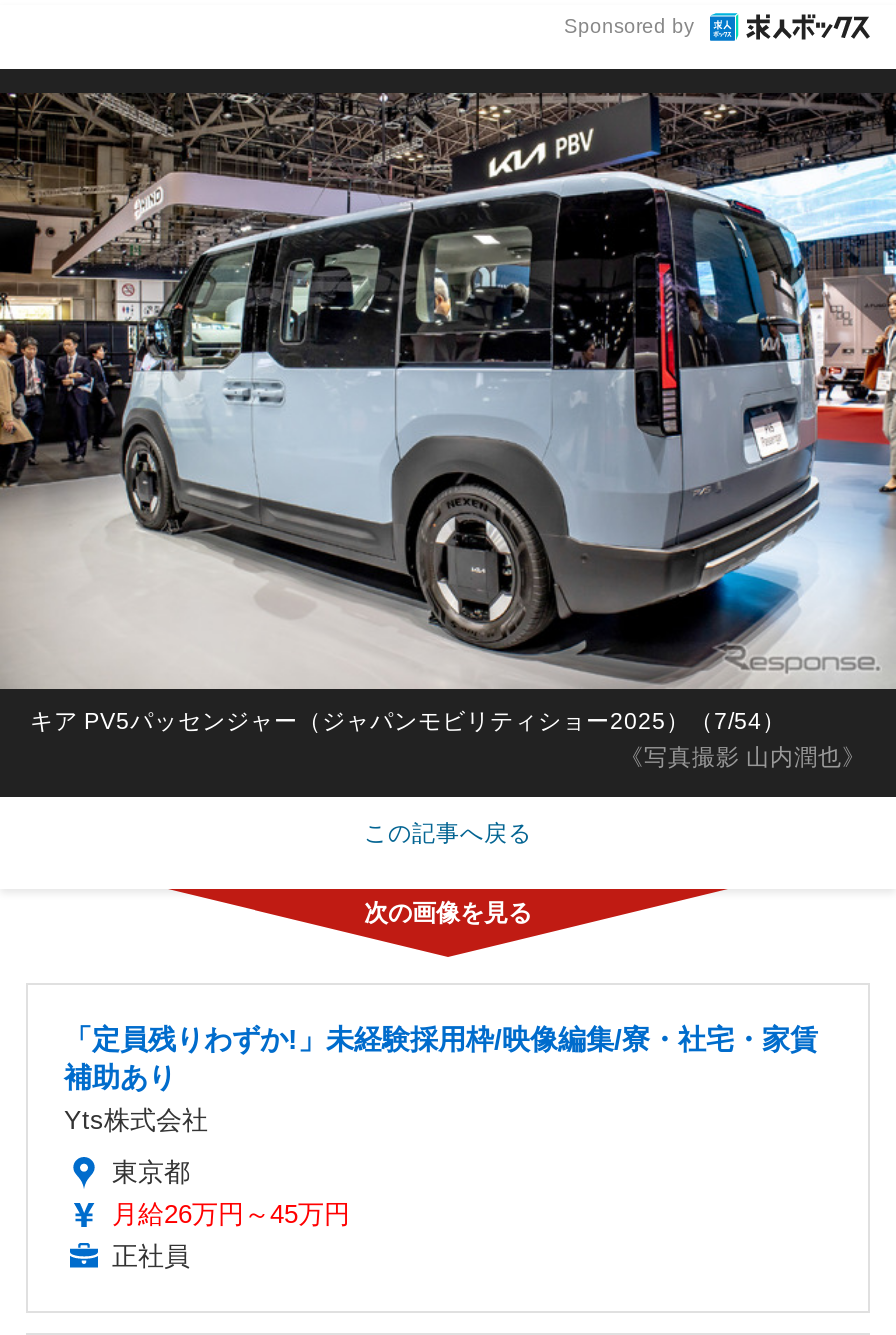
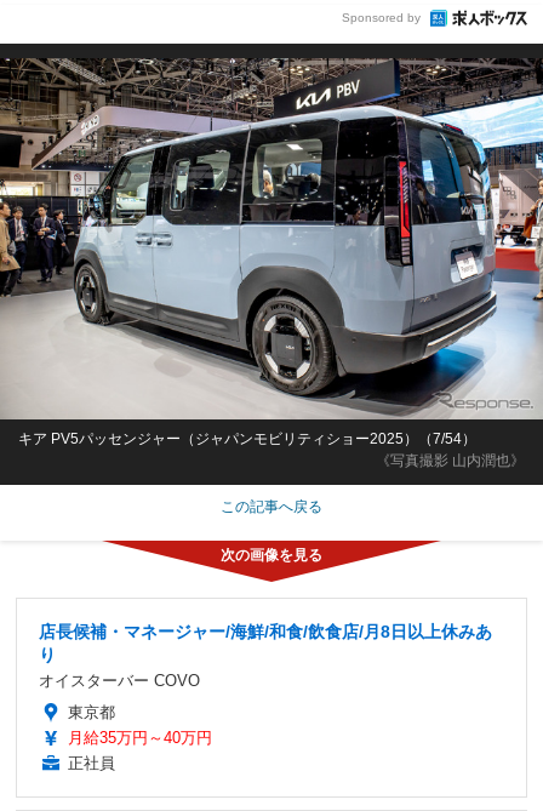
- 「定員残りわずか!」未経験採用枠/映像編集/寮・社宅・家賃
- 補助あり
- Yts株式会社
+ 店長候補・マネージャー/海鮮/和食/飲食店/月8日以上休みあ
+ り
+ オイスターバー COVO

- 月給26万円～45万円
+ 月給35万円～40万円
